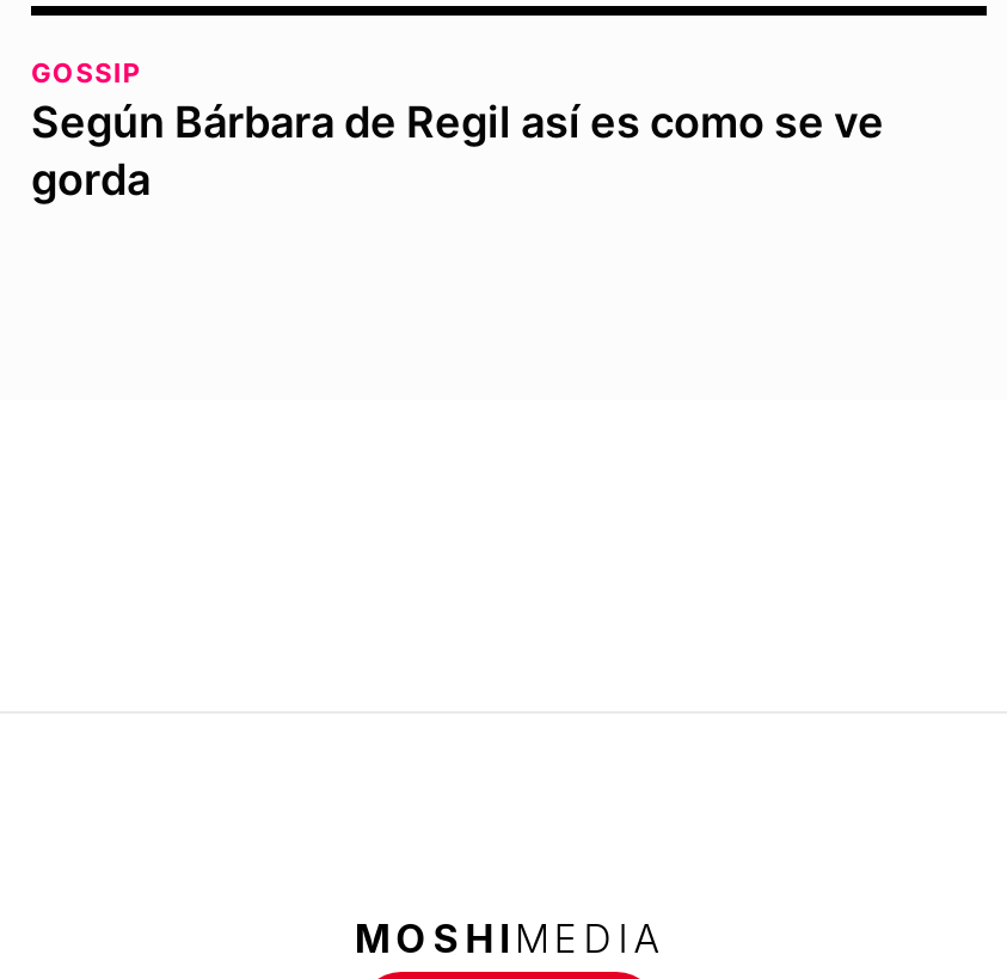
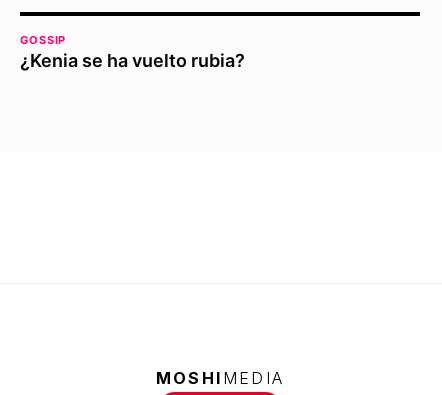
- Según Bárbara de Regil así es como se ve
- gorda
+ ¿Kenia se ha vuelto rubia?
